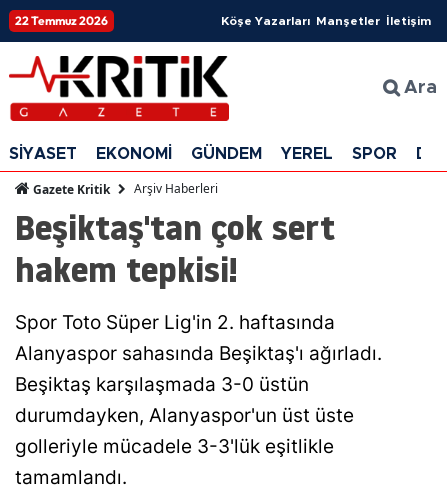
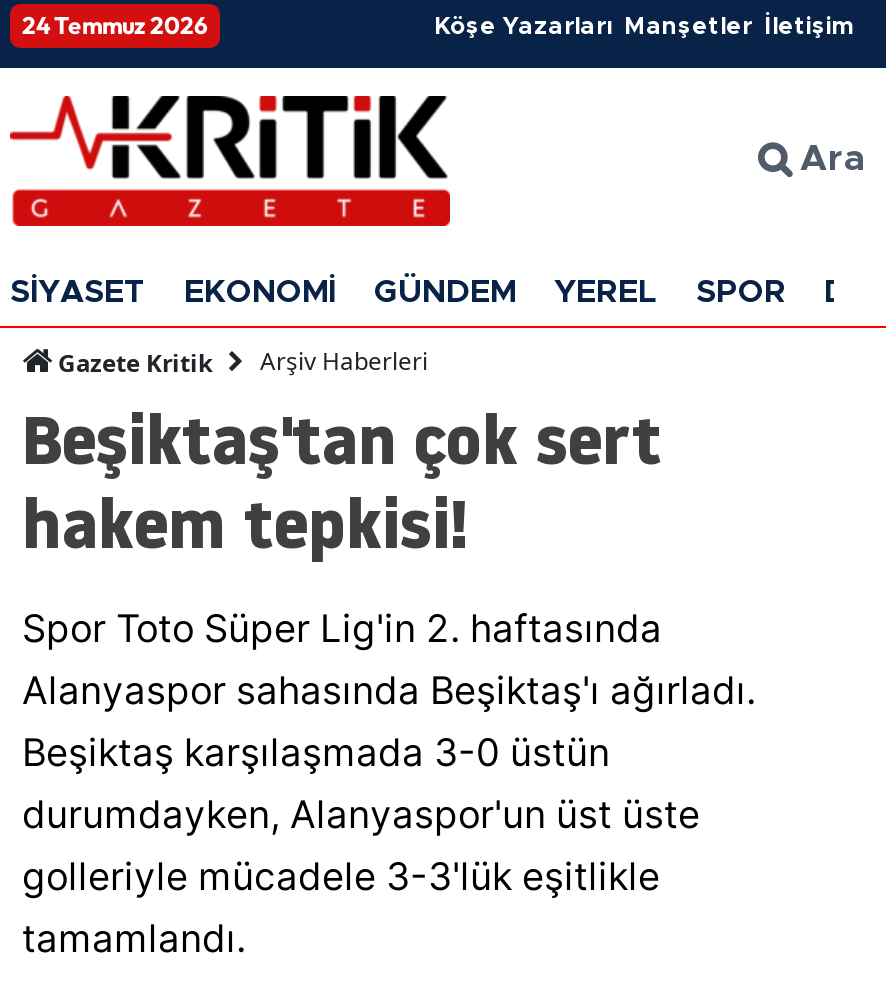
- 22 Temmuz 2026
+ 24 Temmuz 2026
